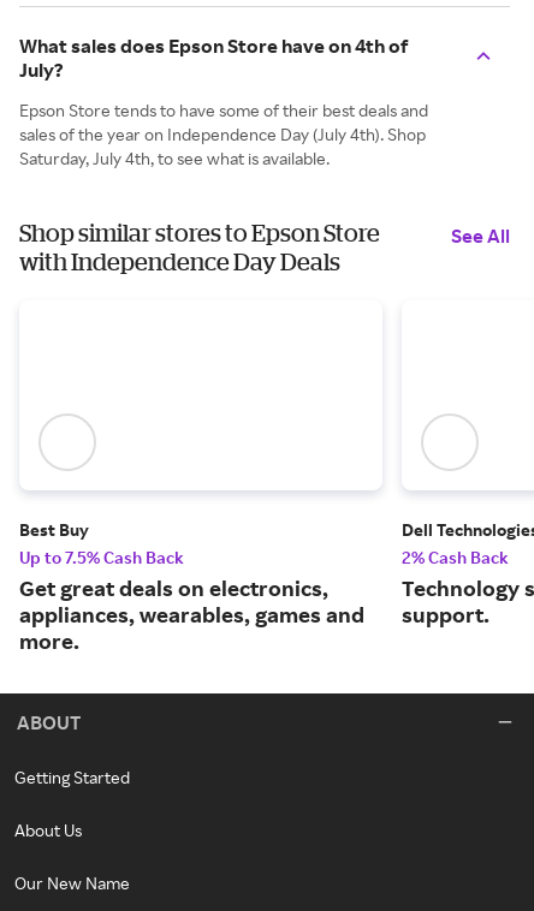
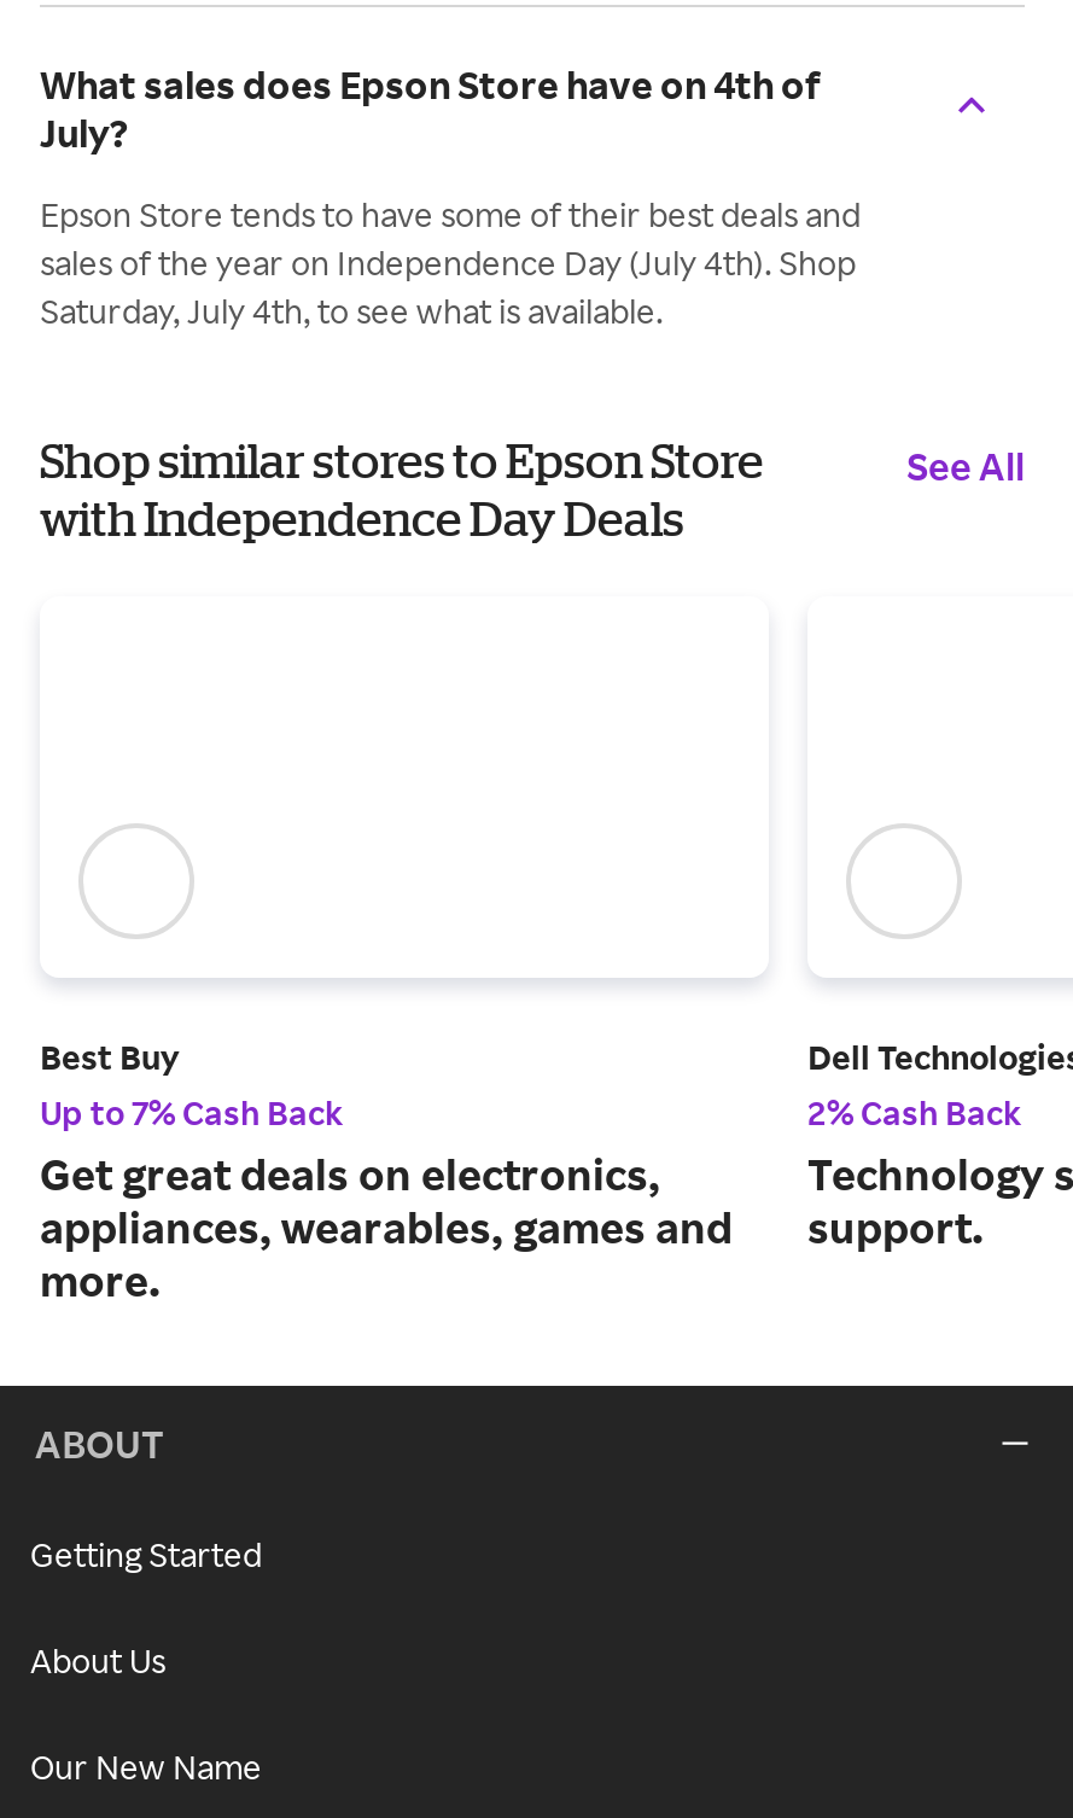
- Up to 7.5% Cash Back
+ Up to 7% Cash Back
